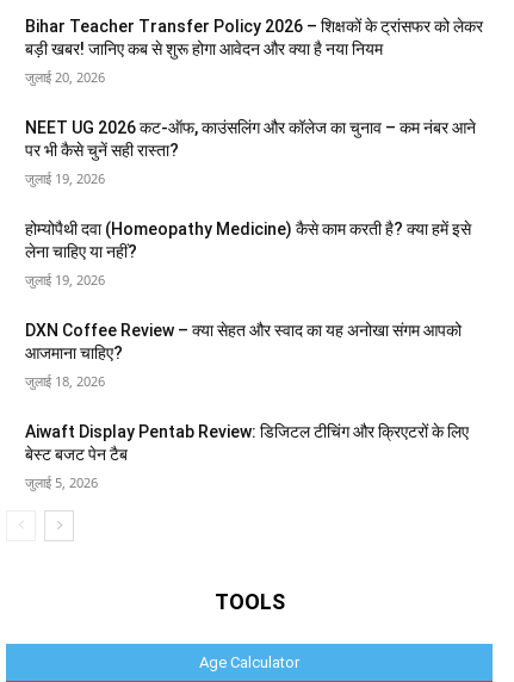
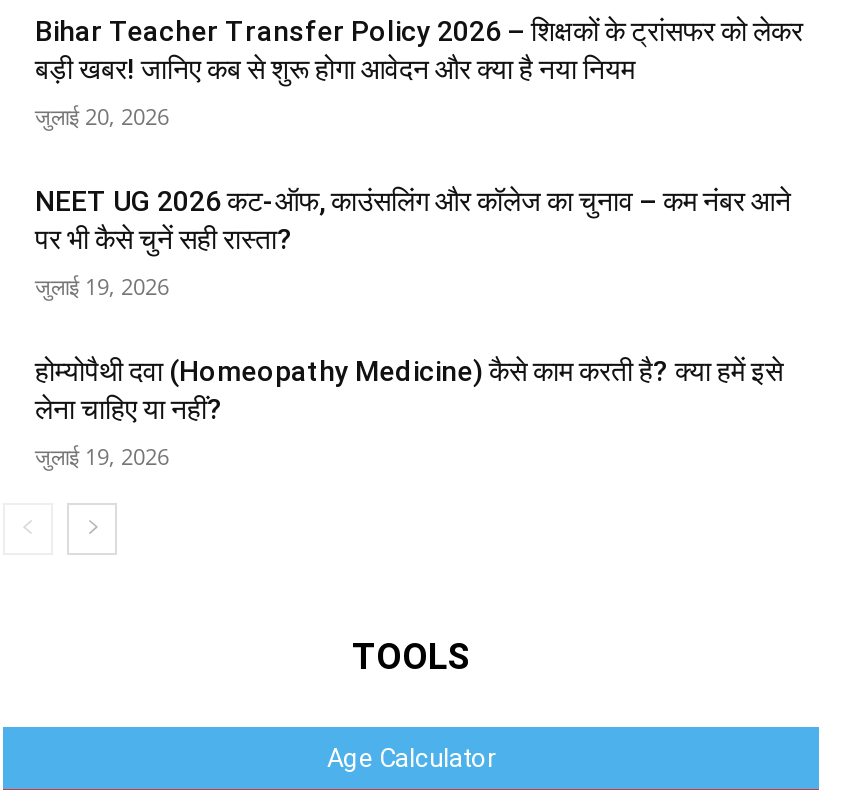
- DXN Coffee Review – क्या सेहत और स्वाद का यह अनोखा संगम आपको
- आजमाना चाहिए?
- जुलाई 18, 2026
- Aiwaft Display Pentab Review: डिजिटल टीचिंग और क्रिएटरों के लिए
- बेस्ट बजट पेन टैब
- जुलाई 5, 2026
